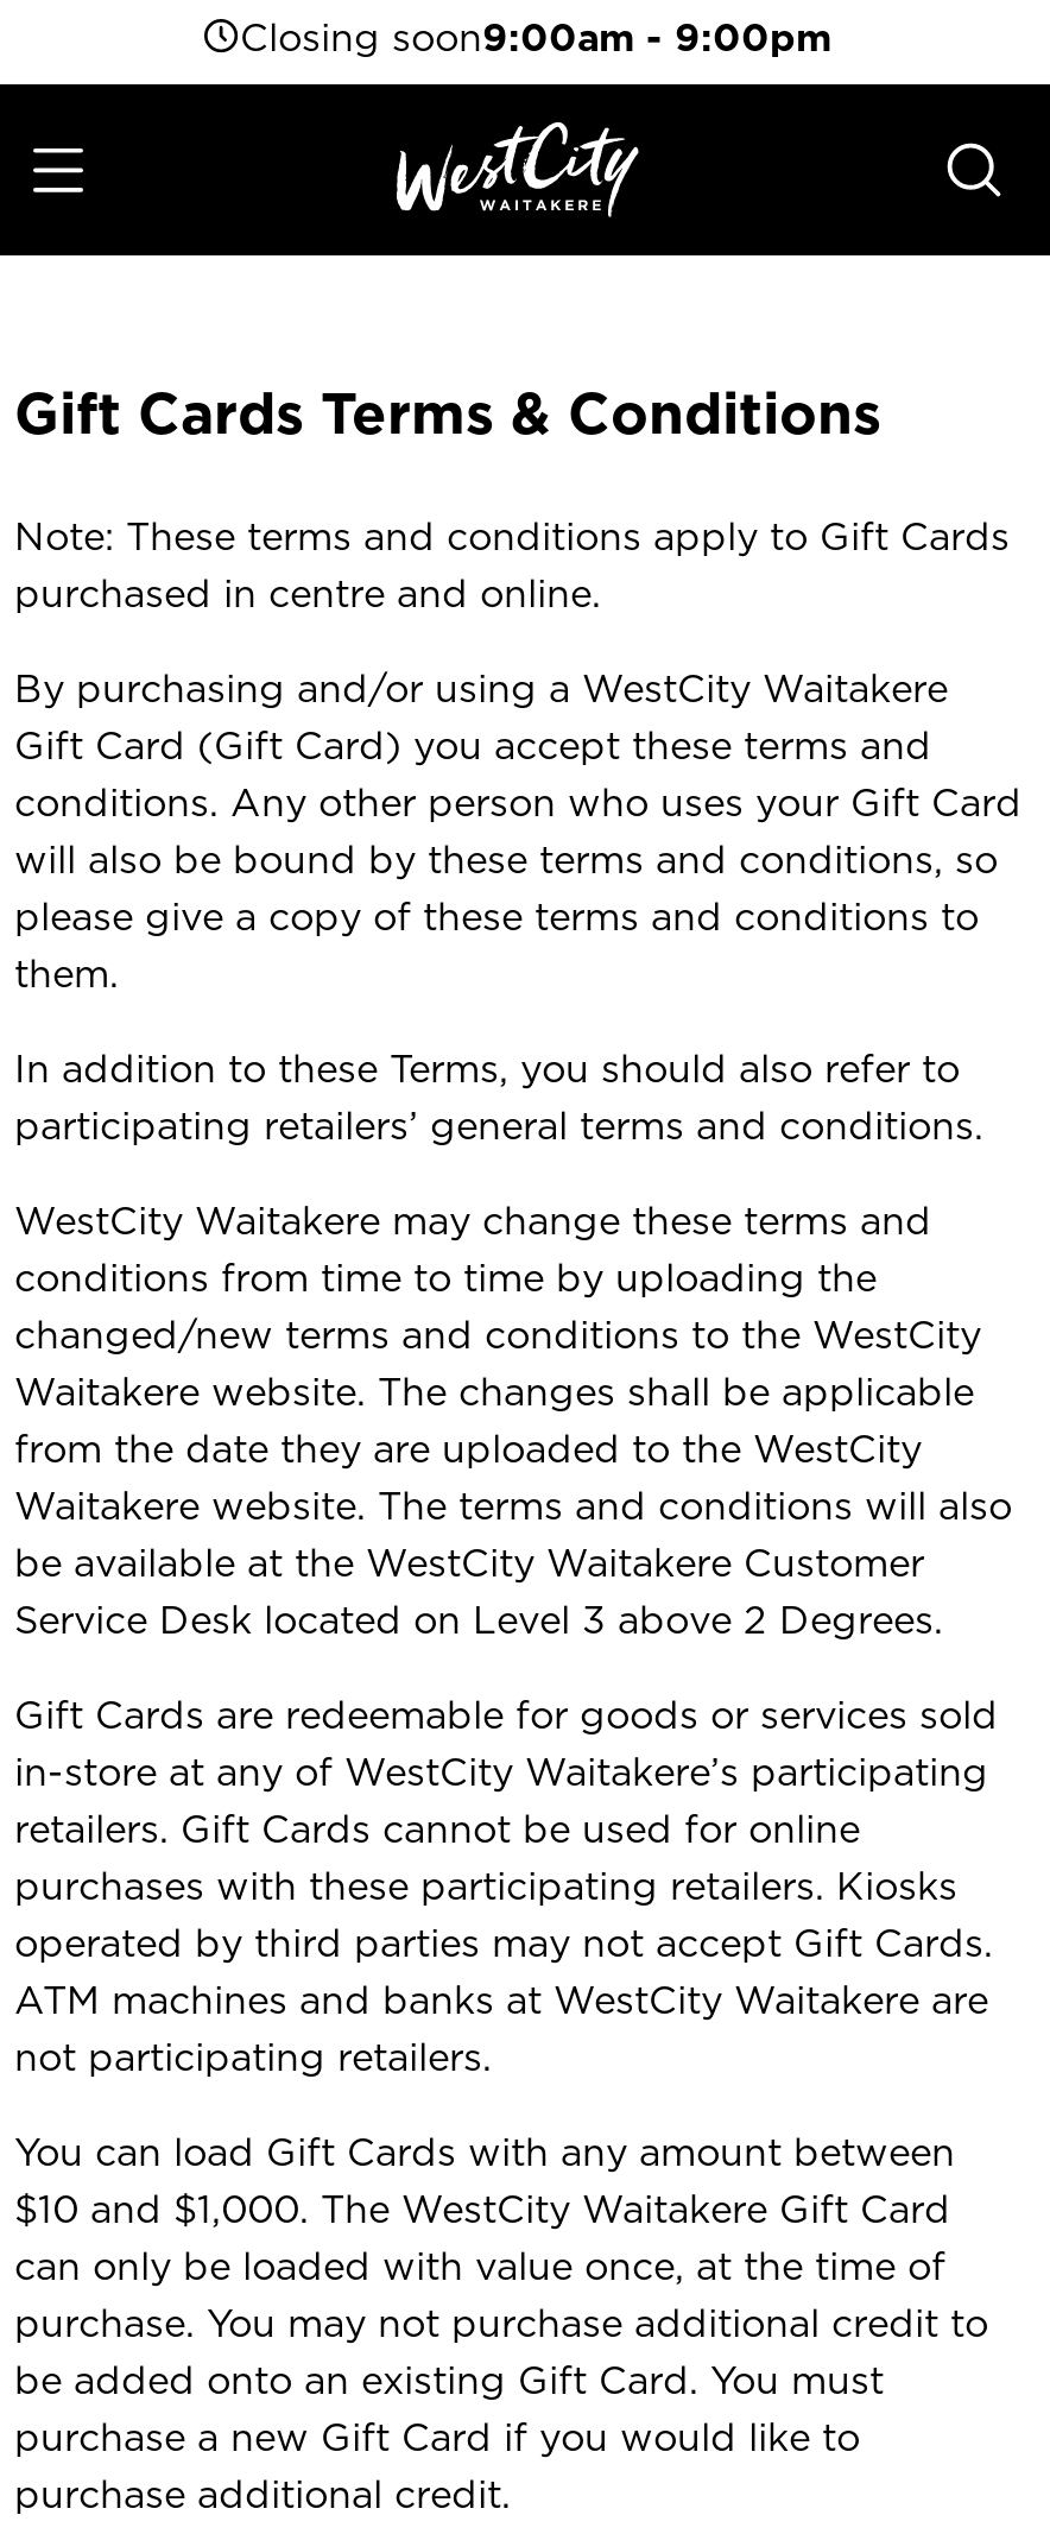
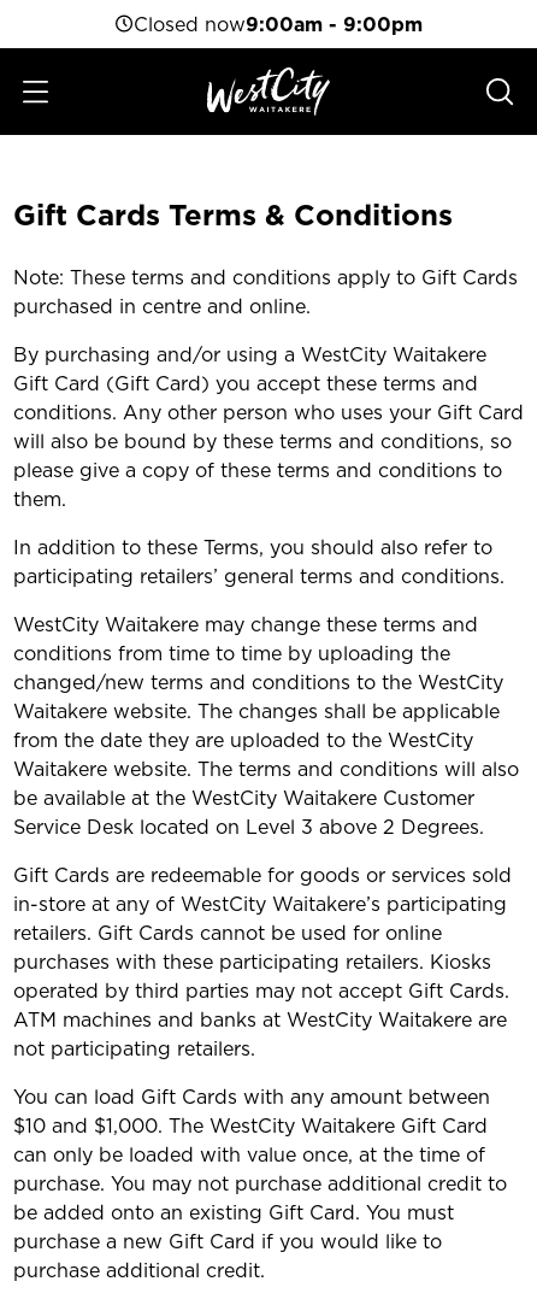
- Closing soon9:00am - 9:00pm
+ Closed now9:00am - 9:00pm
